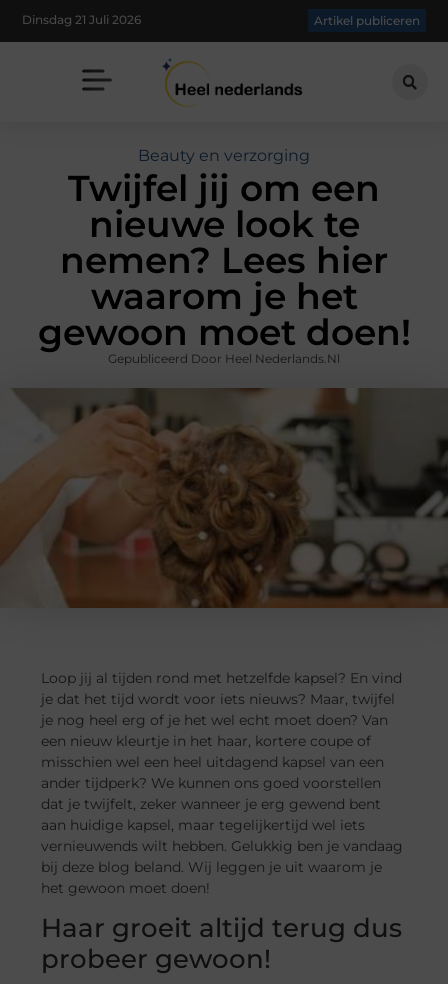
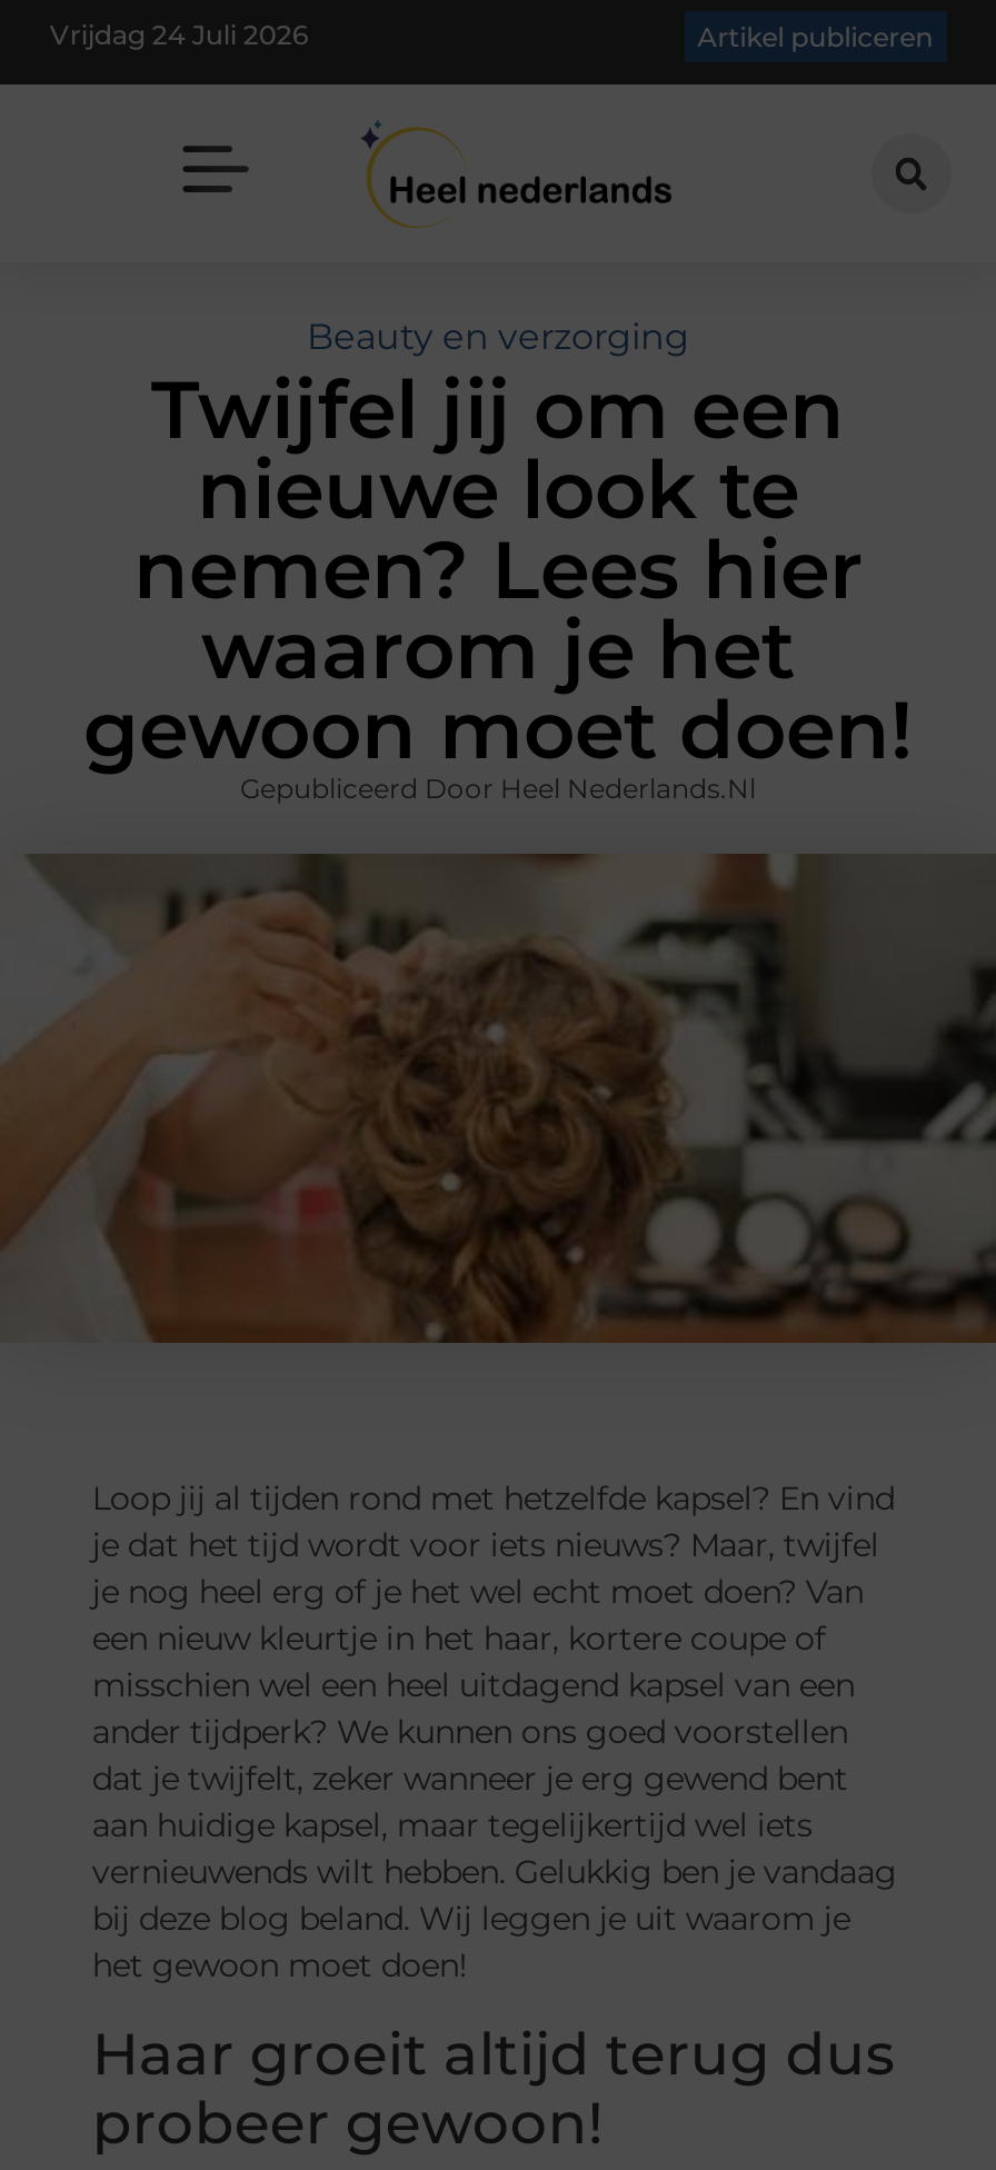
- Dinsdag 21 Juli 2026
+ Vrijdag 24 Juli 2026
